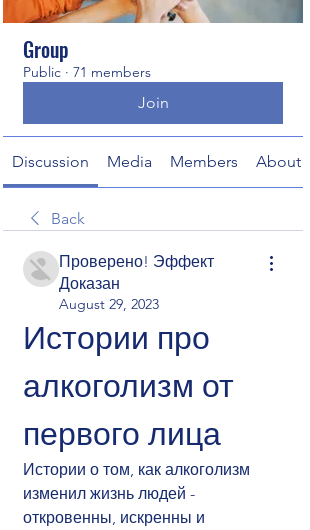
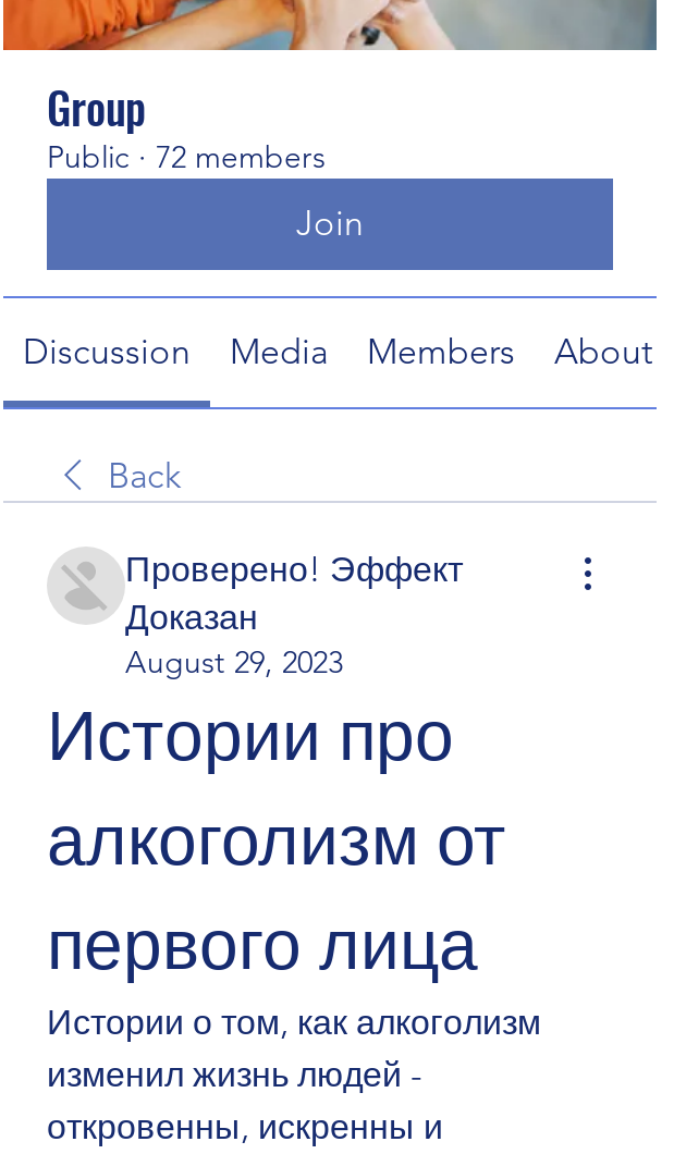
- Public · 71 members
+ Public · 72 members
